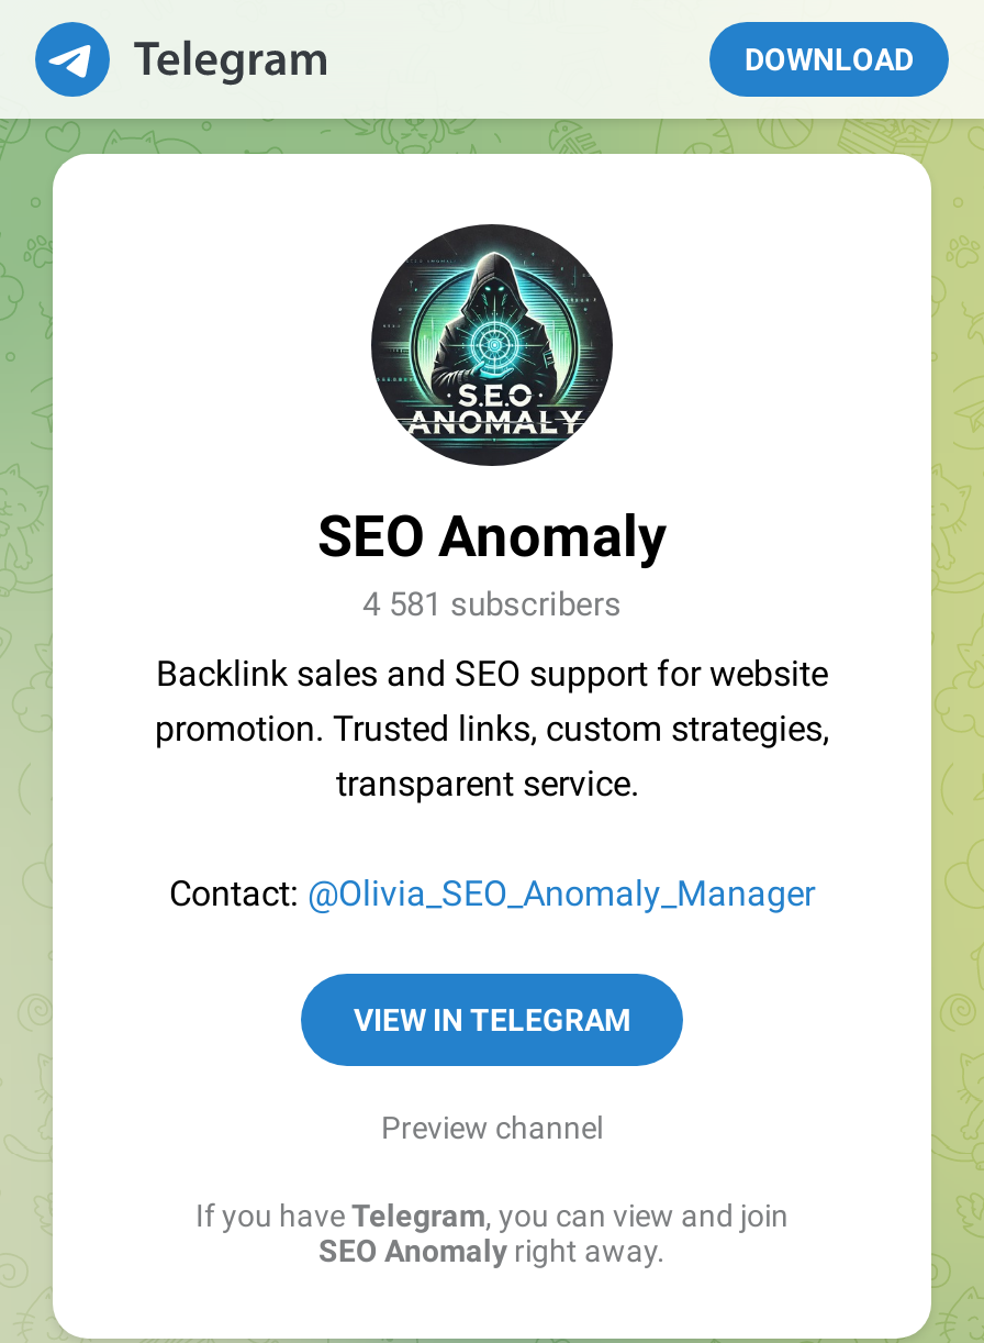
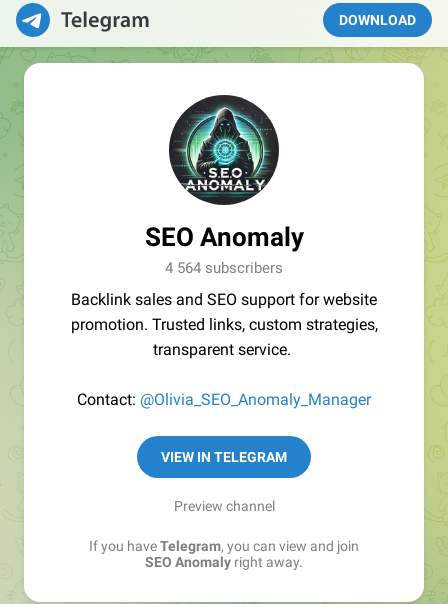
- 4 581 subscribers
+ 4 564 subscribers
